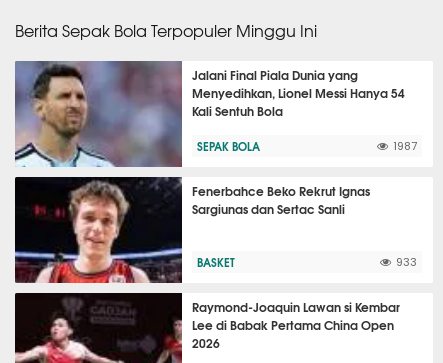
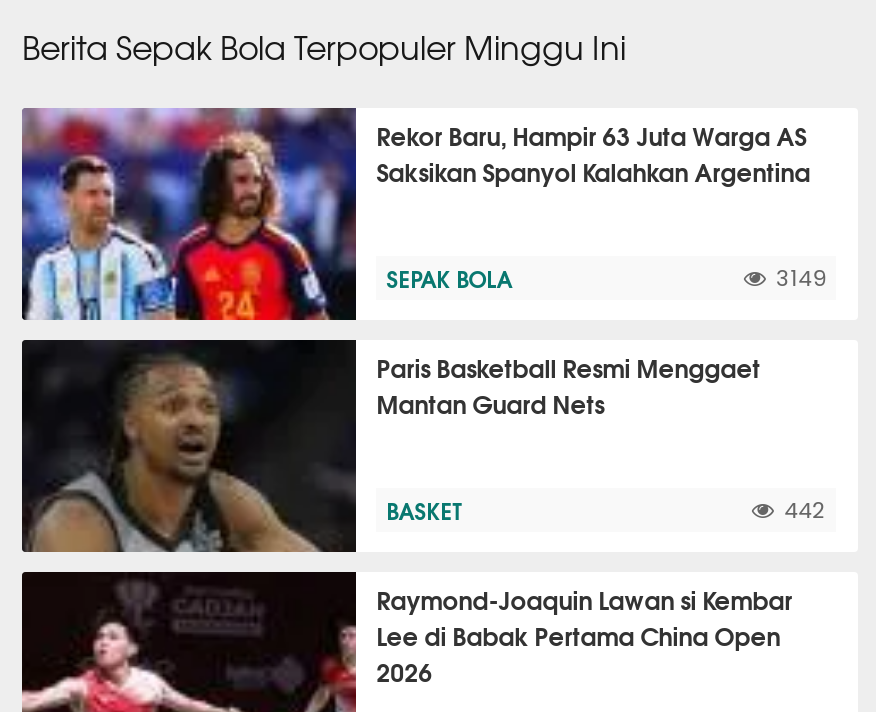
- [image]
- Jalani Final Piala Dunia yang
- Menyedihkan, Lionel Messi Hanya 54
- Kali Sentuh Bola
+ [image]
+ Rekor Baru, Hampir 63 Juta Warga AS
+ Saksikan Spanyol Kalahkan Argentina

- 1987
+ 3149

- [image]
- Fenerbahce Beko Rekrut Ignas
- Sargiunas dan Sertac Sanli
+ [image]
+ Paris Basketball Resmi Menggaet
+ Mantan Guard Nets

- 933
+ 442
